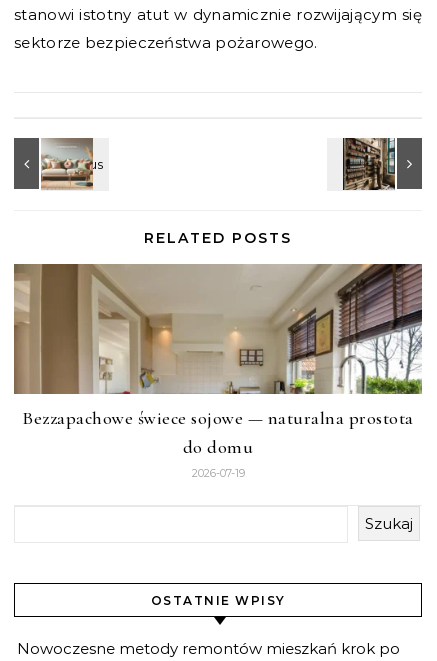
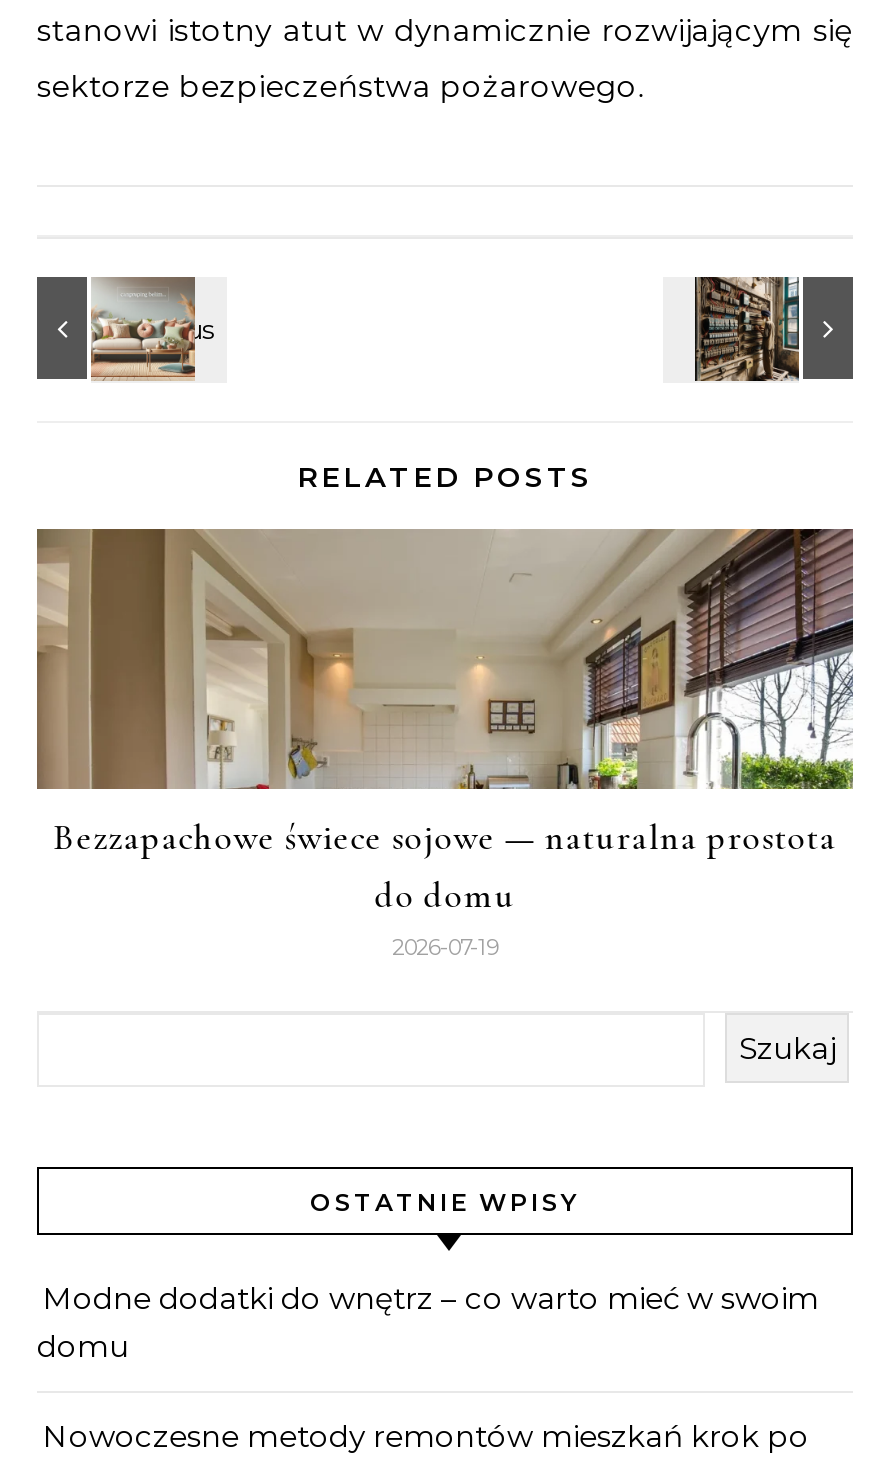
+ Modne dodatki do wnętrz – co warto mieć w swoim
+ domu
